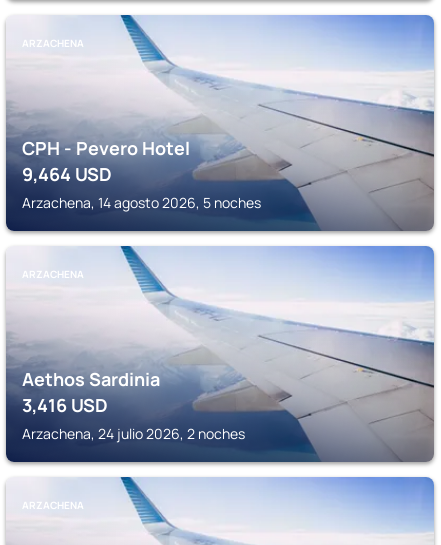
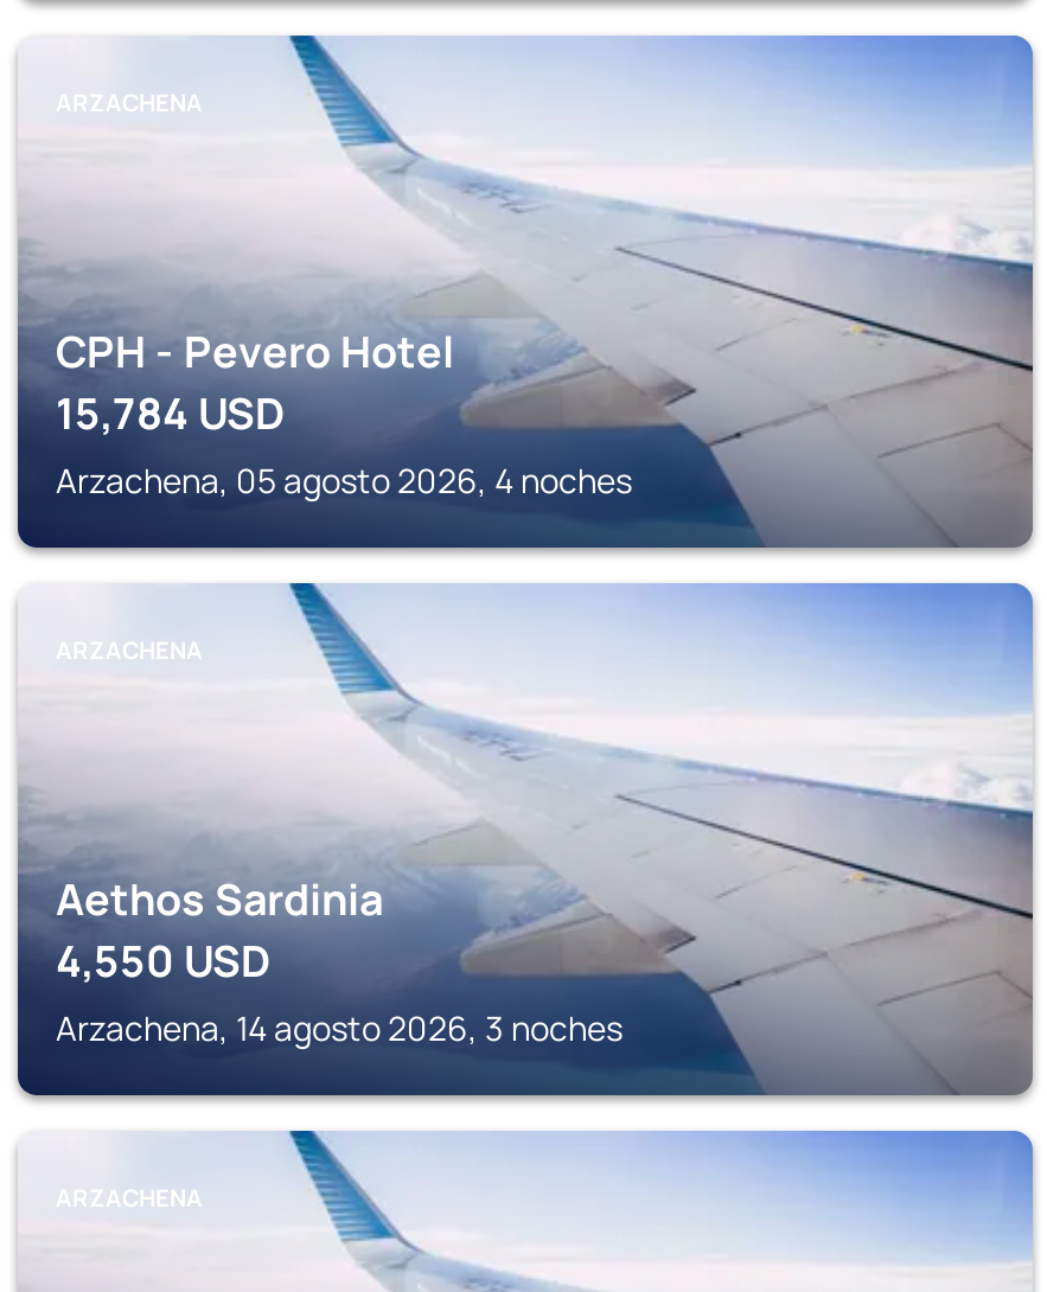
- 9,464 USD
+ 15,784 USD

- Arzachena, 14 agosto 2026, 5 noches
+ Arzachena, 05 agosto 2026, 4 noches

- 3,416 USD
+ 4,550 USD

- Arzachena, 24 julio 2026, 2 noches
+ Arzachena, 14 agosto 2026, 3 noches
